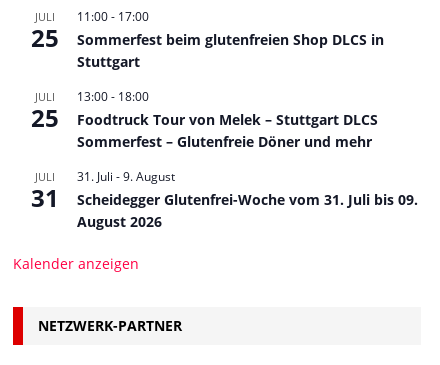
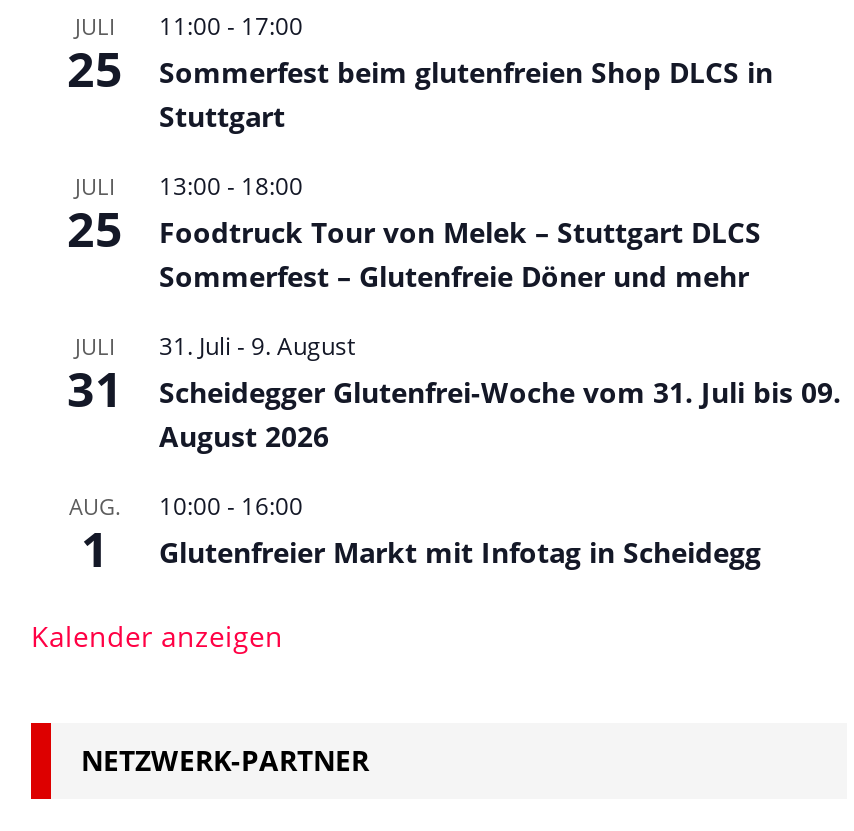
+ AUG.
+ 1

+ 10:00 - 16:00
+ Glutenfreier Markt mit Infotag in Scheidegg
